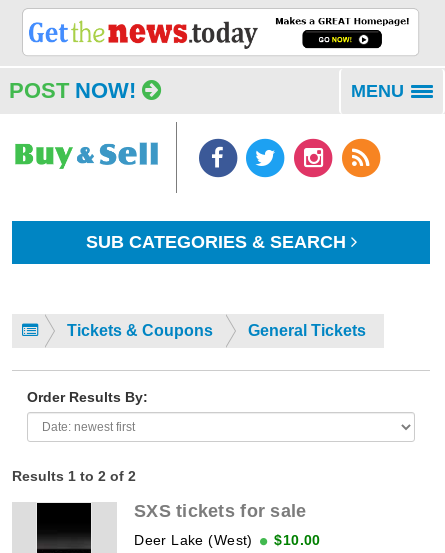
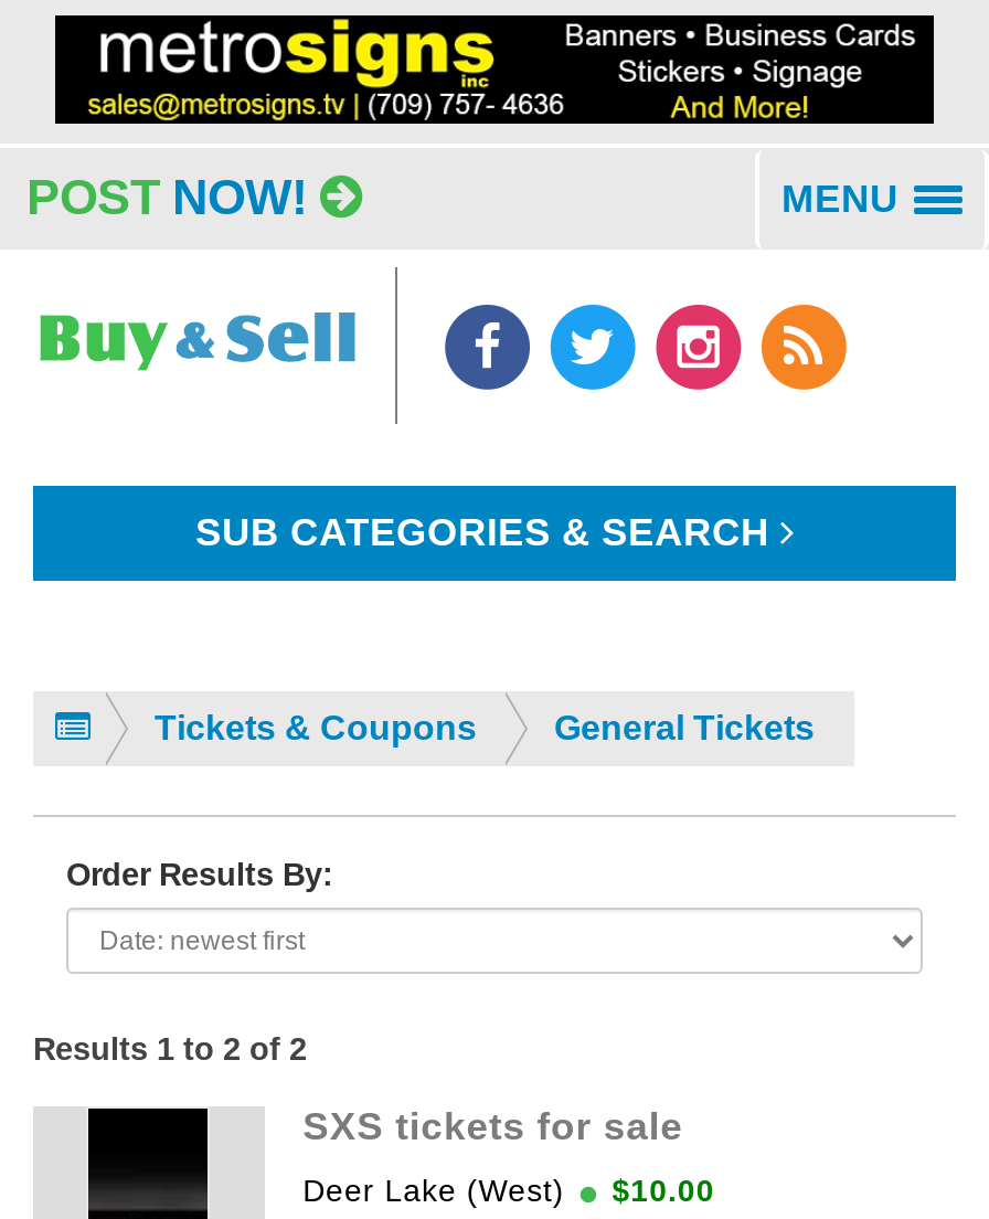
- [image]
+ [image]
